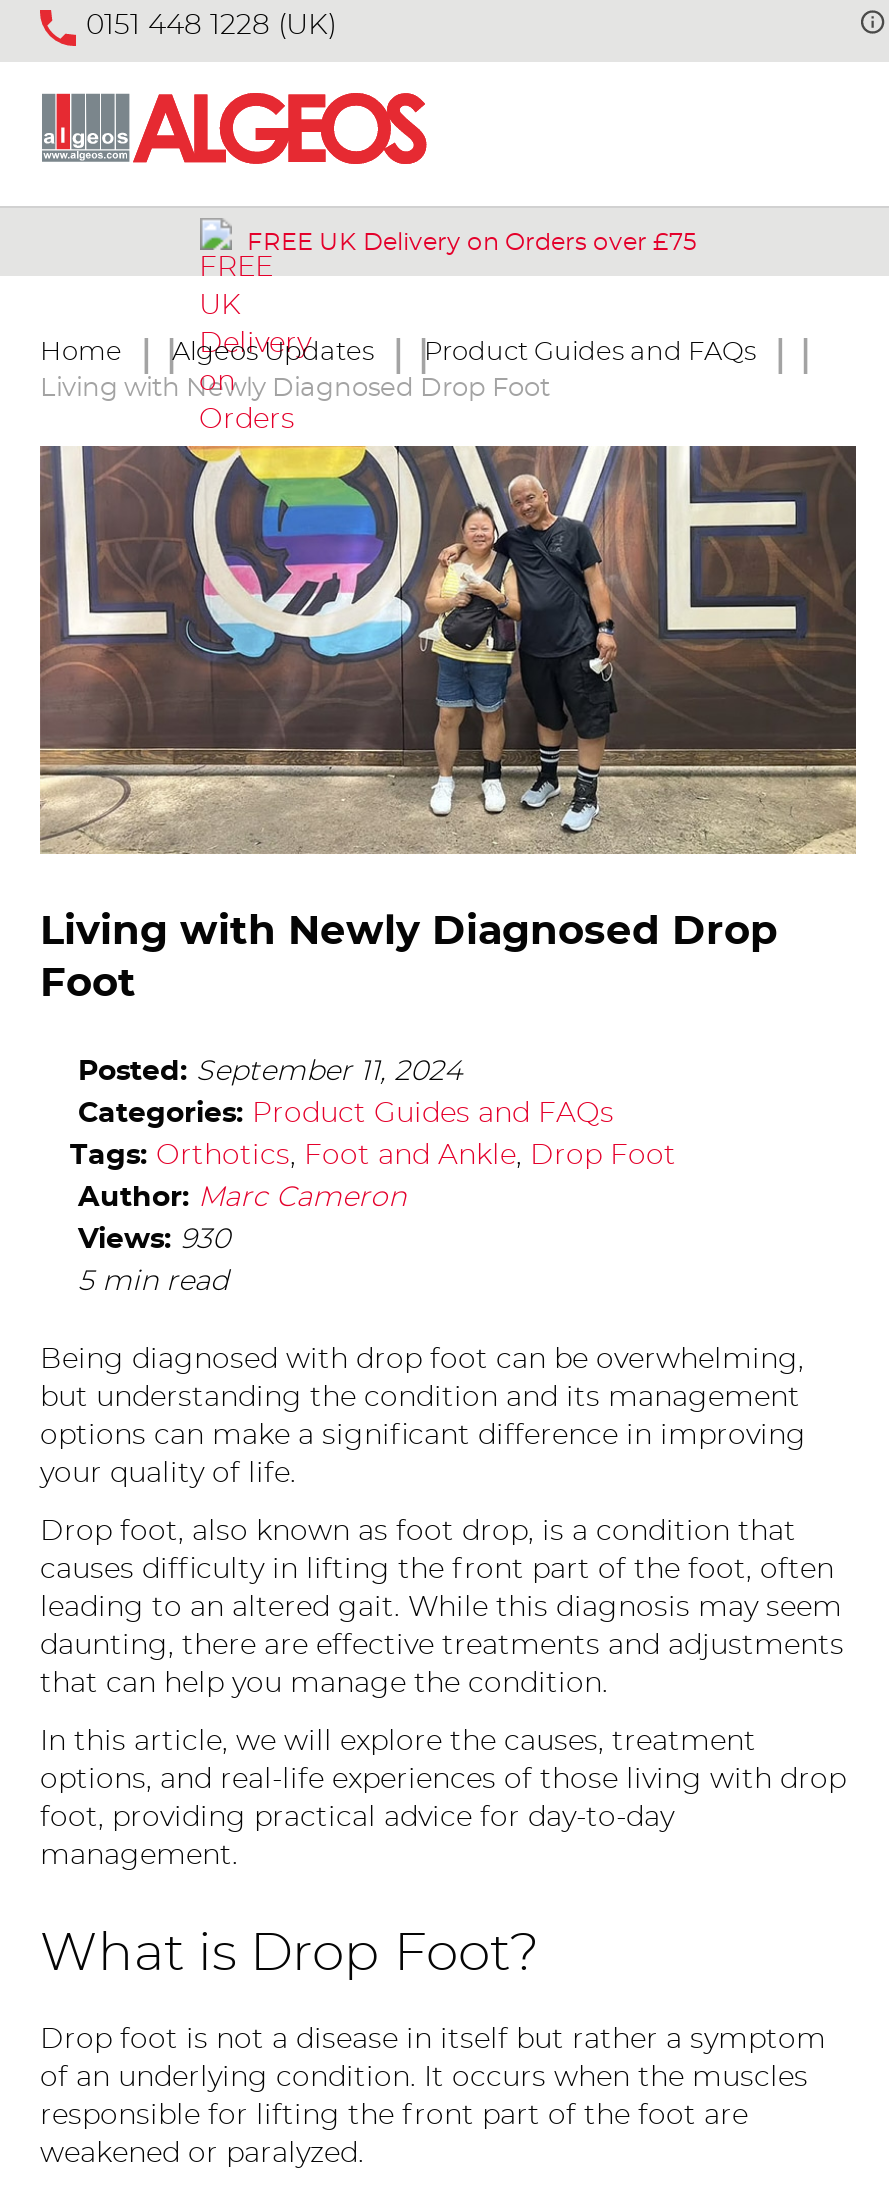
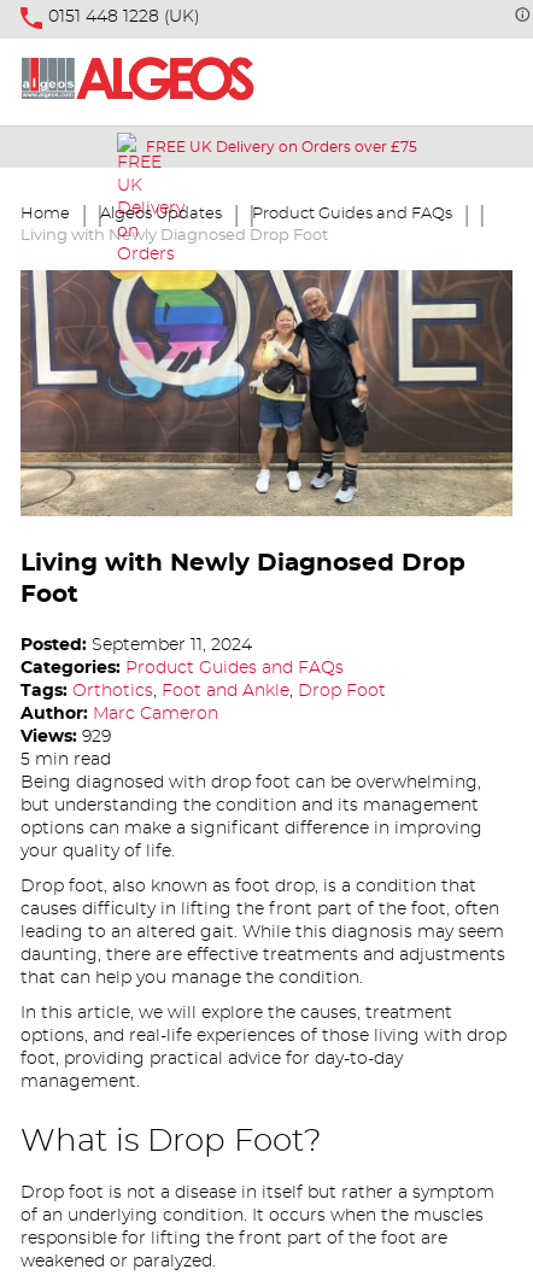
- Views: 930
+ Views: 929
